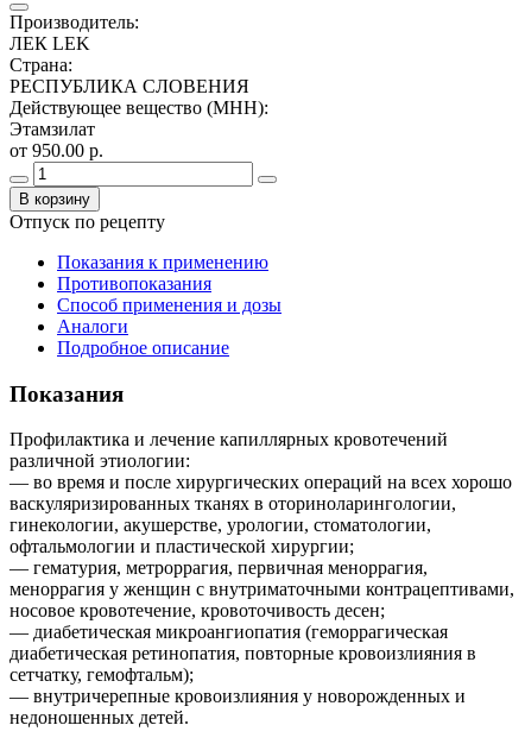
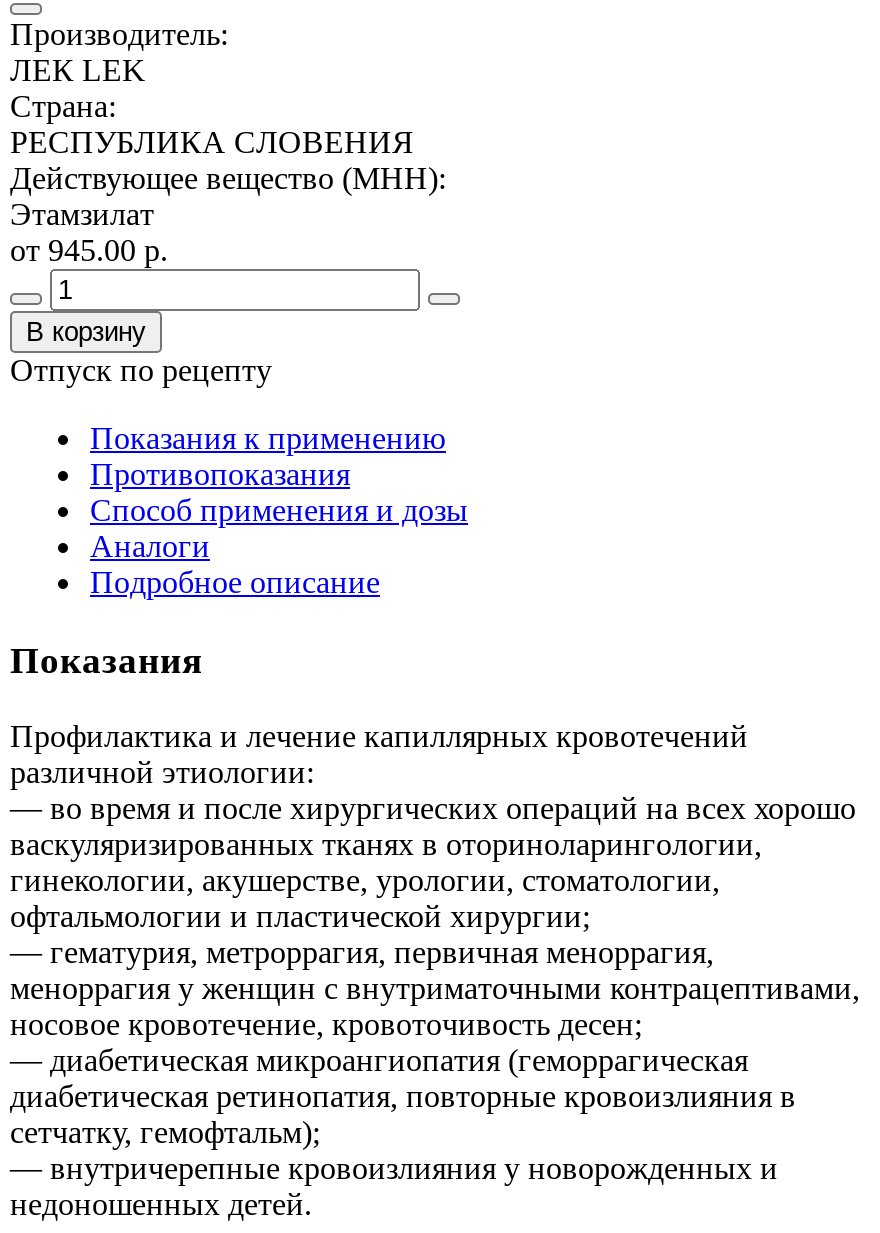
- от 950.00 р.
+ от 945.00 р.
